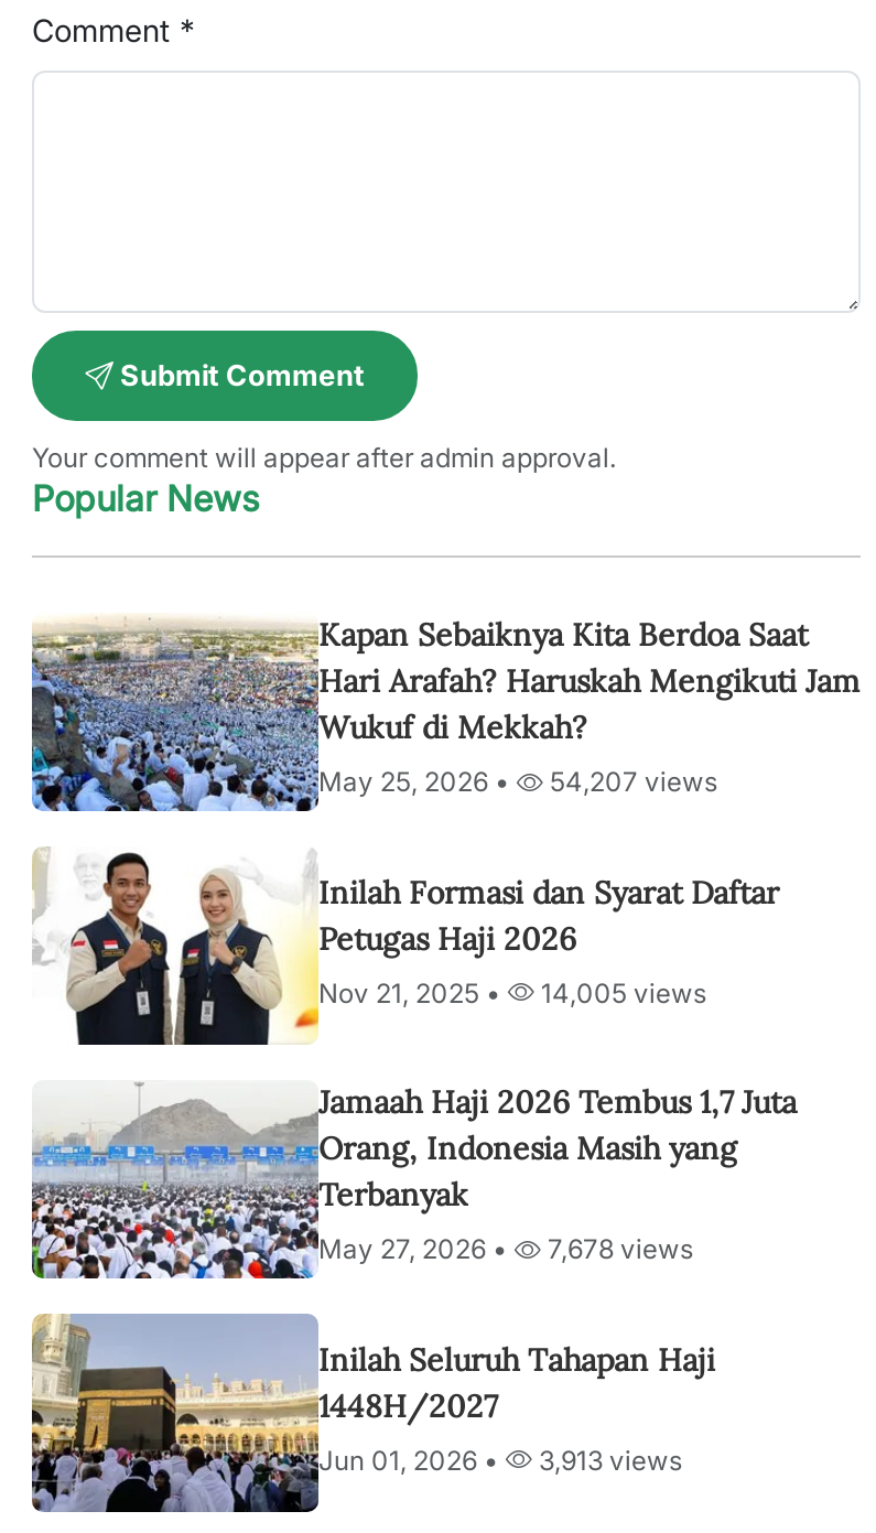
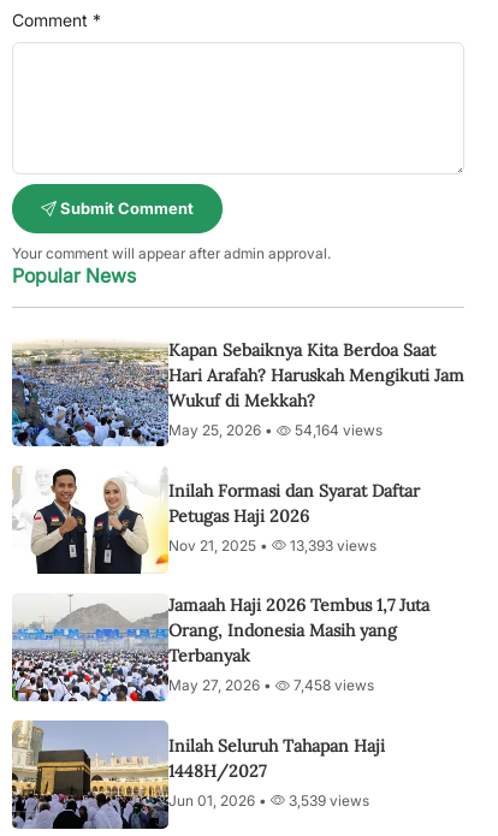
- May 25, 2026 • 54,207 views
+ May 25, 2026 • 54,164 views

- Nov 21, 2025 • 14,005 views
+ Nov 21, 2025 • 13,393 views

- May 27, 2026 • 7,678 views
+ May 27, 2026 • 7,458 views

- Jun 01, 2026 • 3,913 views
+ Jun 01, 2026 • 3,539 views
